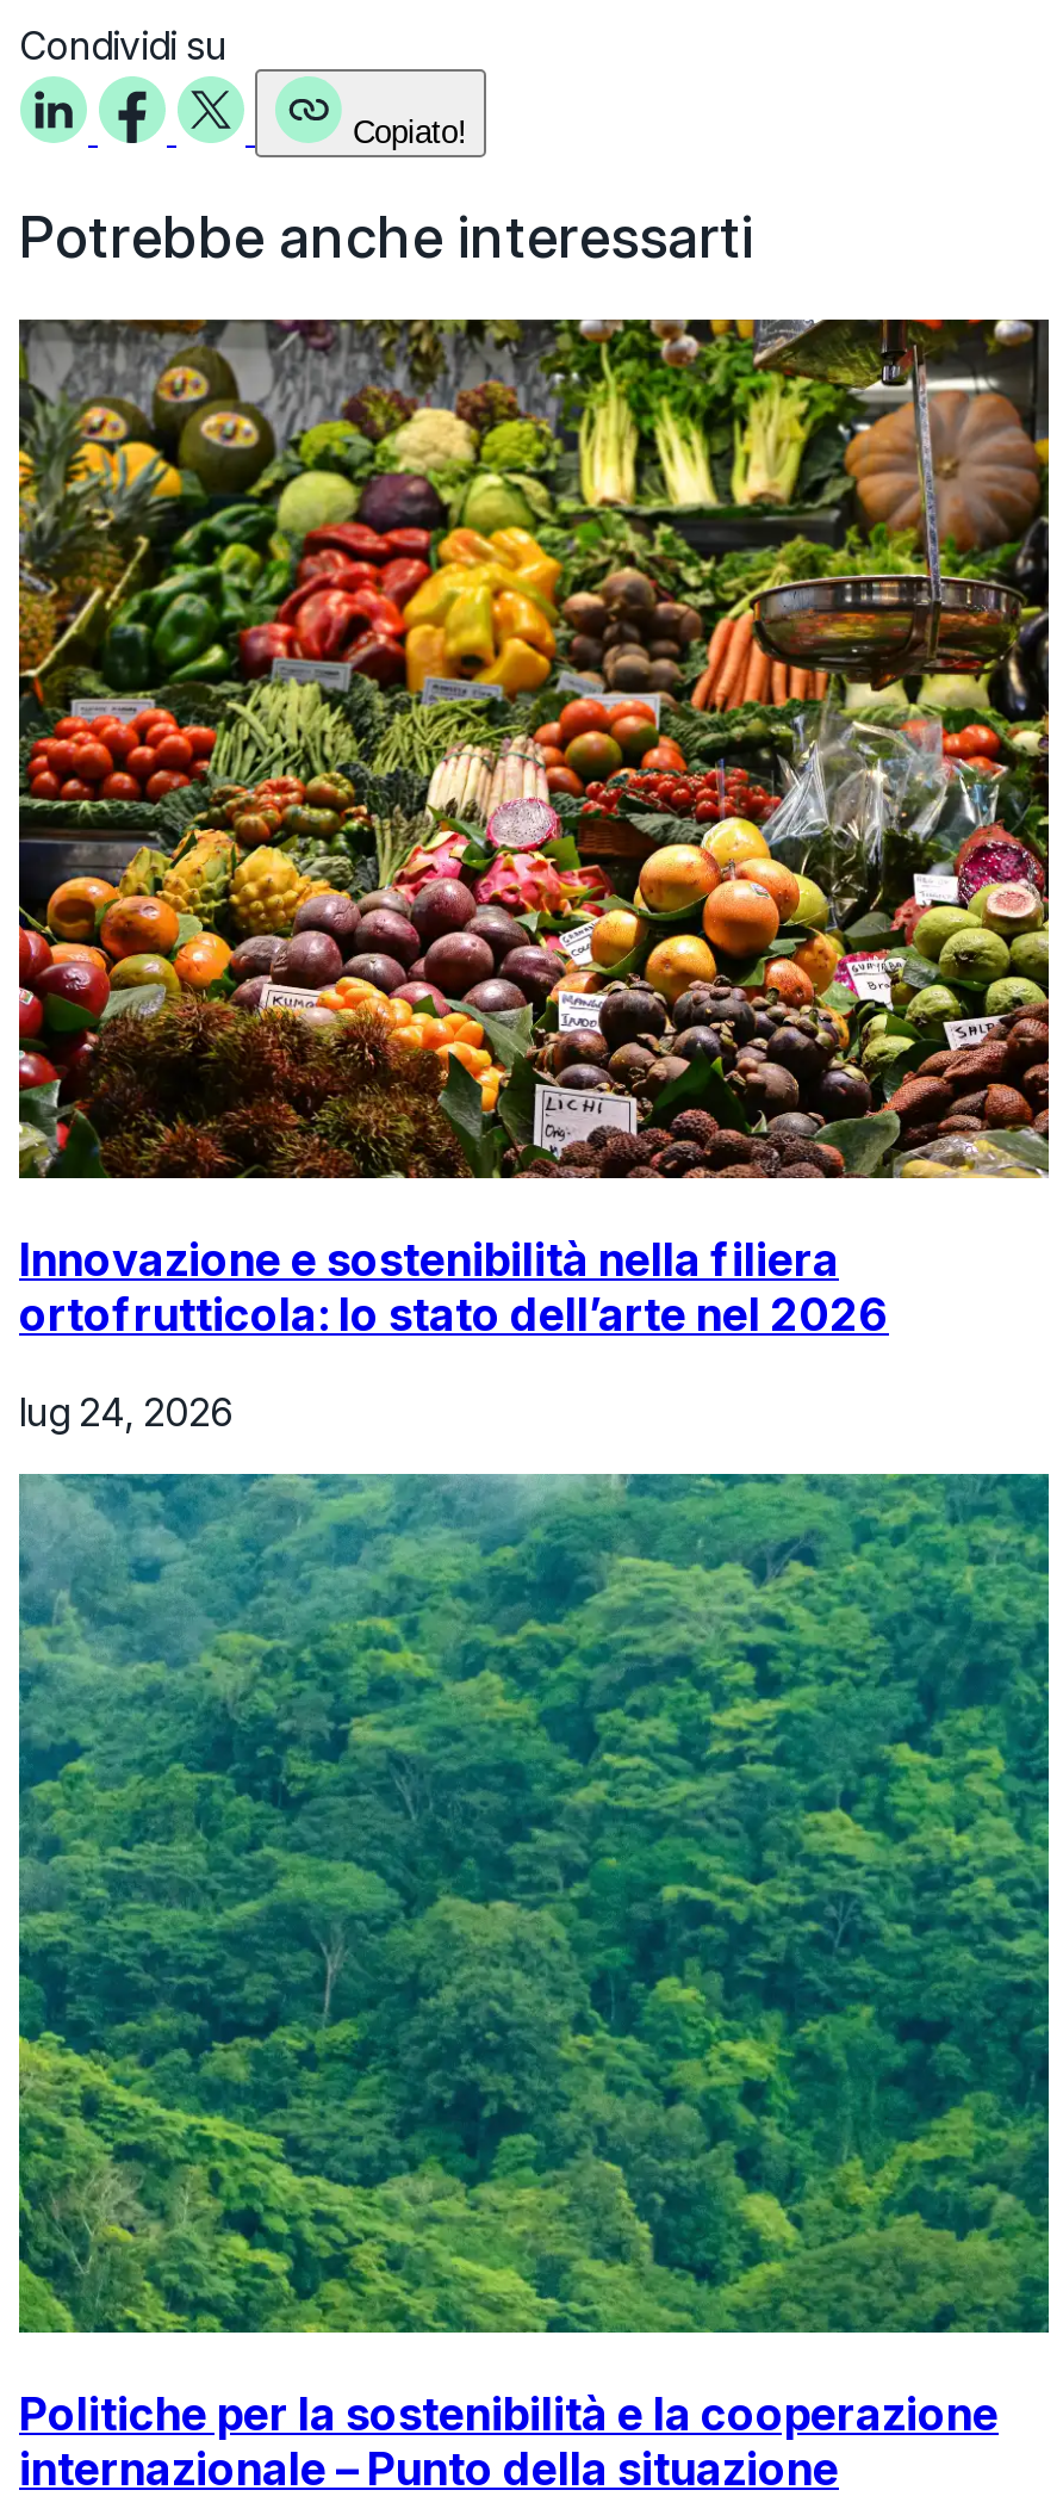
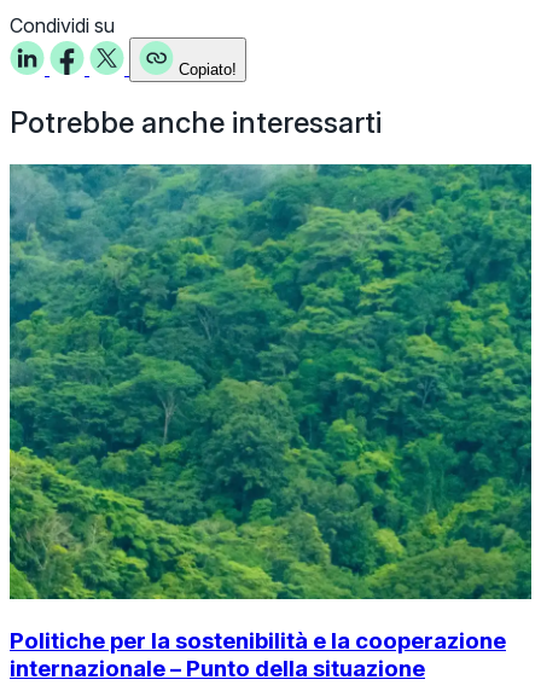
- [image]
- Innovazione e sostenibilità nella filiera
- ortofrutticola: lo stato dell’arte nel 2026
- lug 24, 2026
